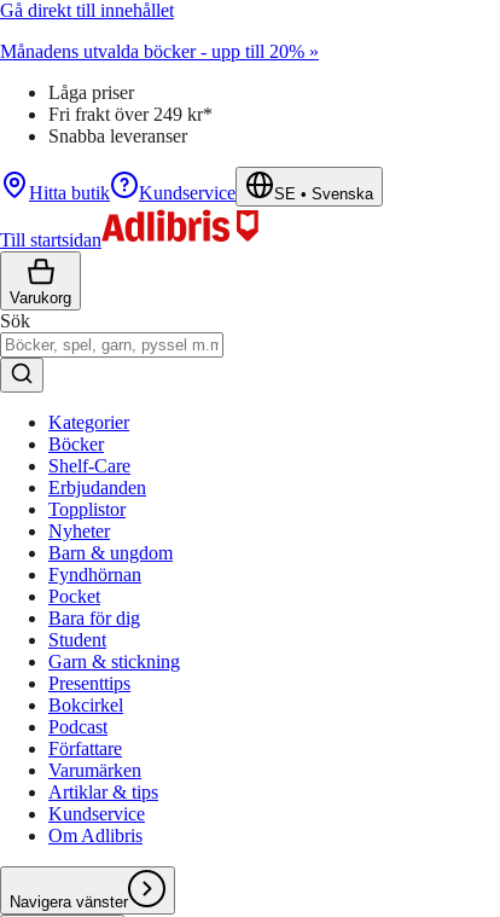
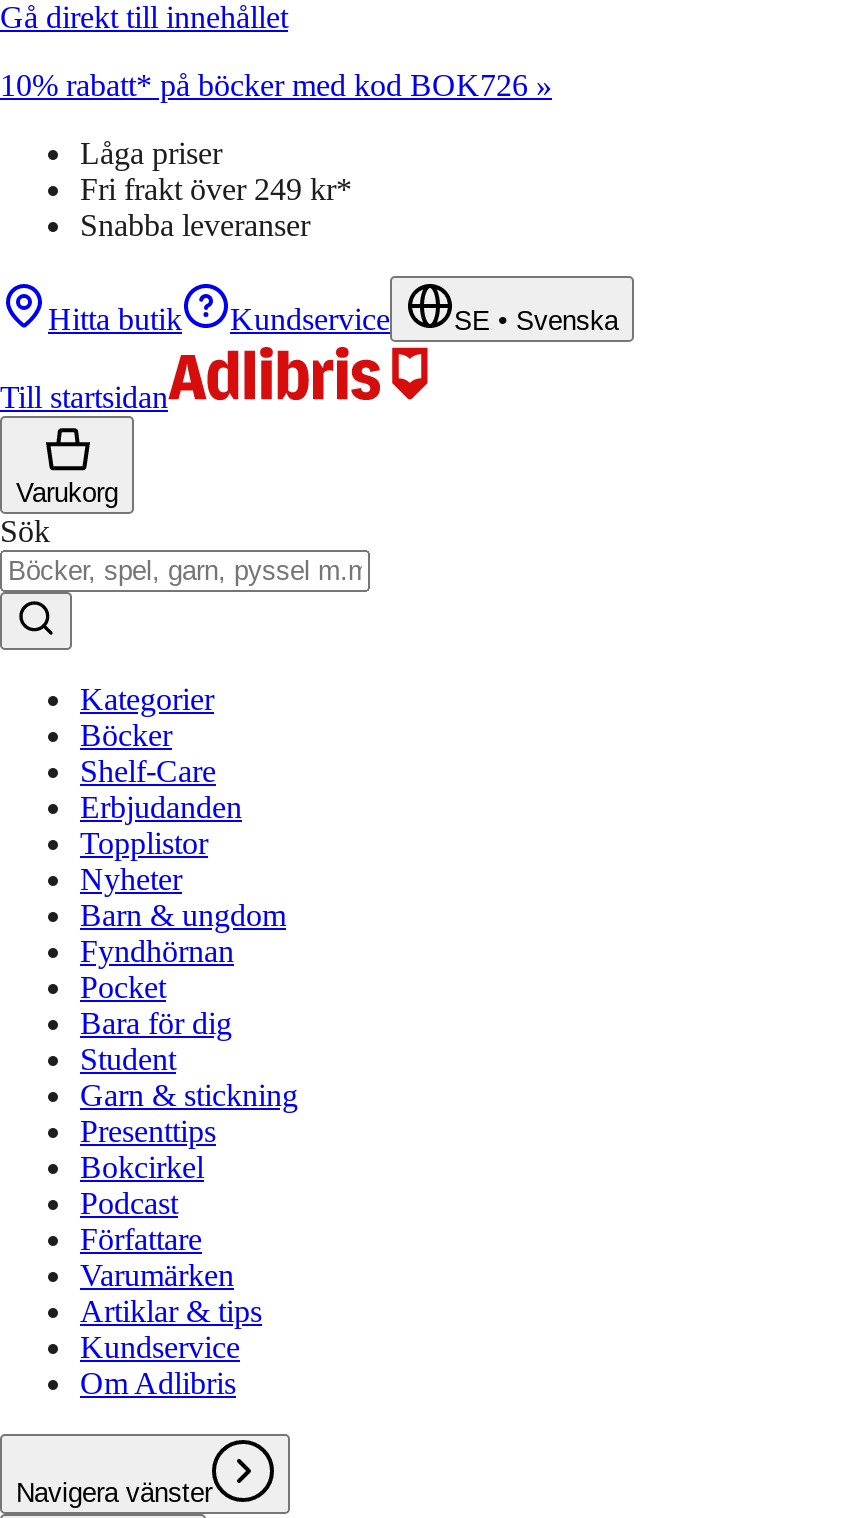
- Månadens utvalda böcker - upp till 20% »
+ 10% rabatt* på böcker med kod BOK726 »
